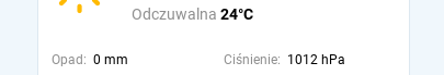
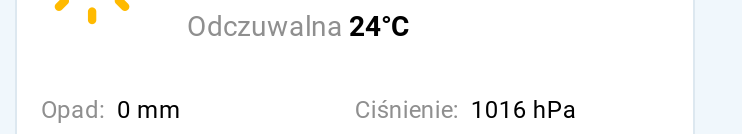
- Ciśnienie: 1012 hPa
+ Ciśnienie: 1016 hPa
